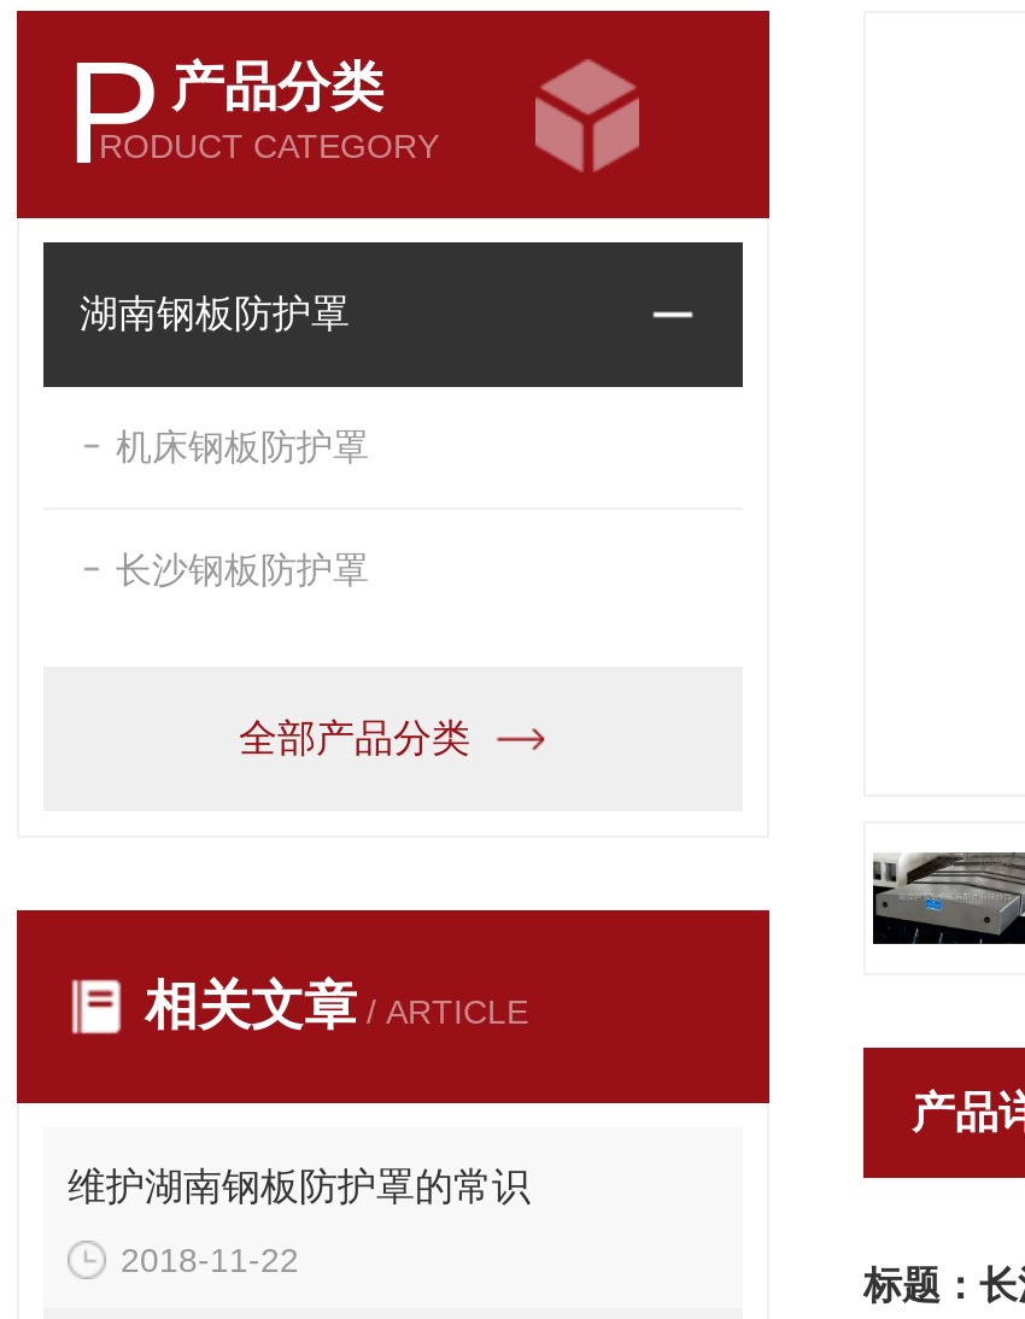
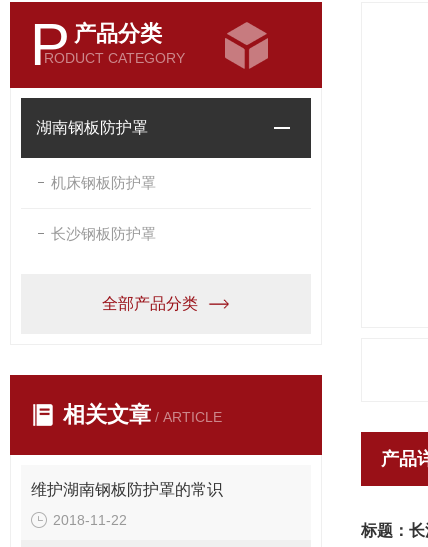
- [image]
